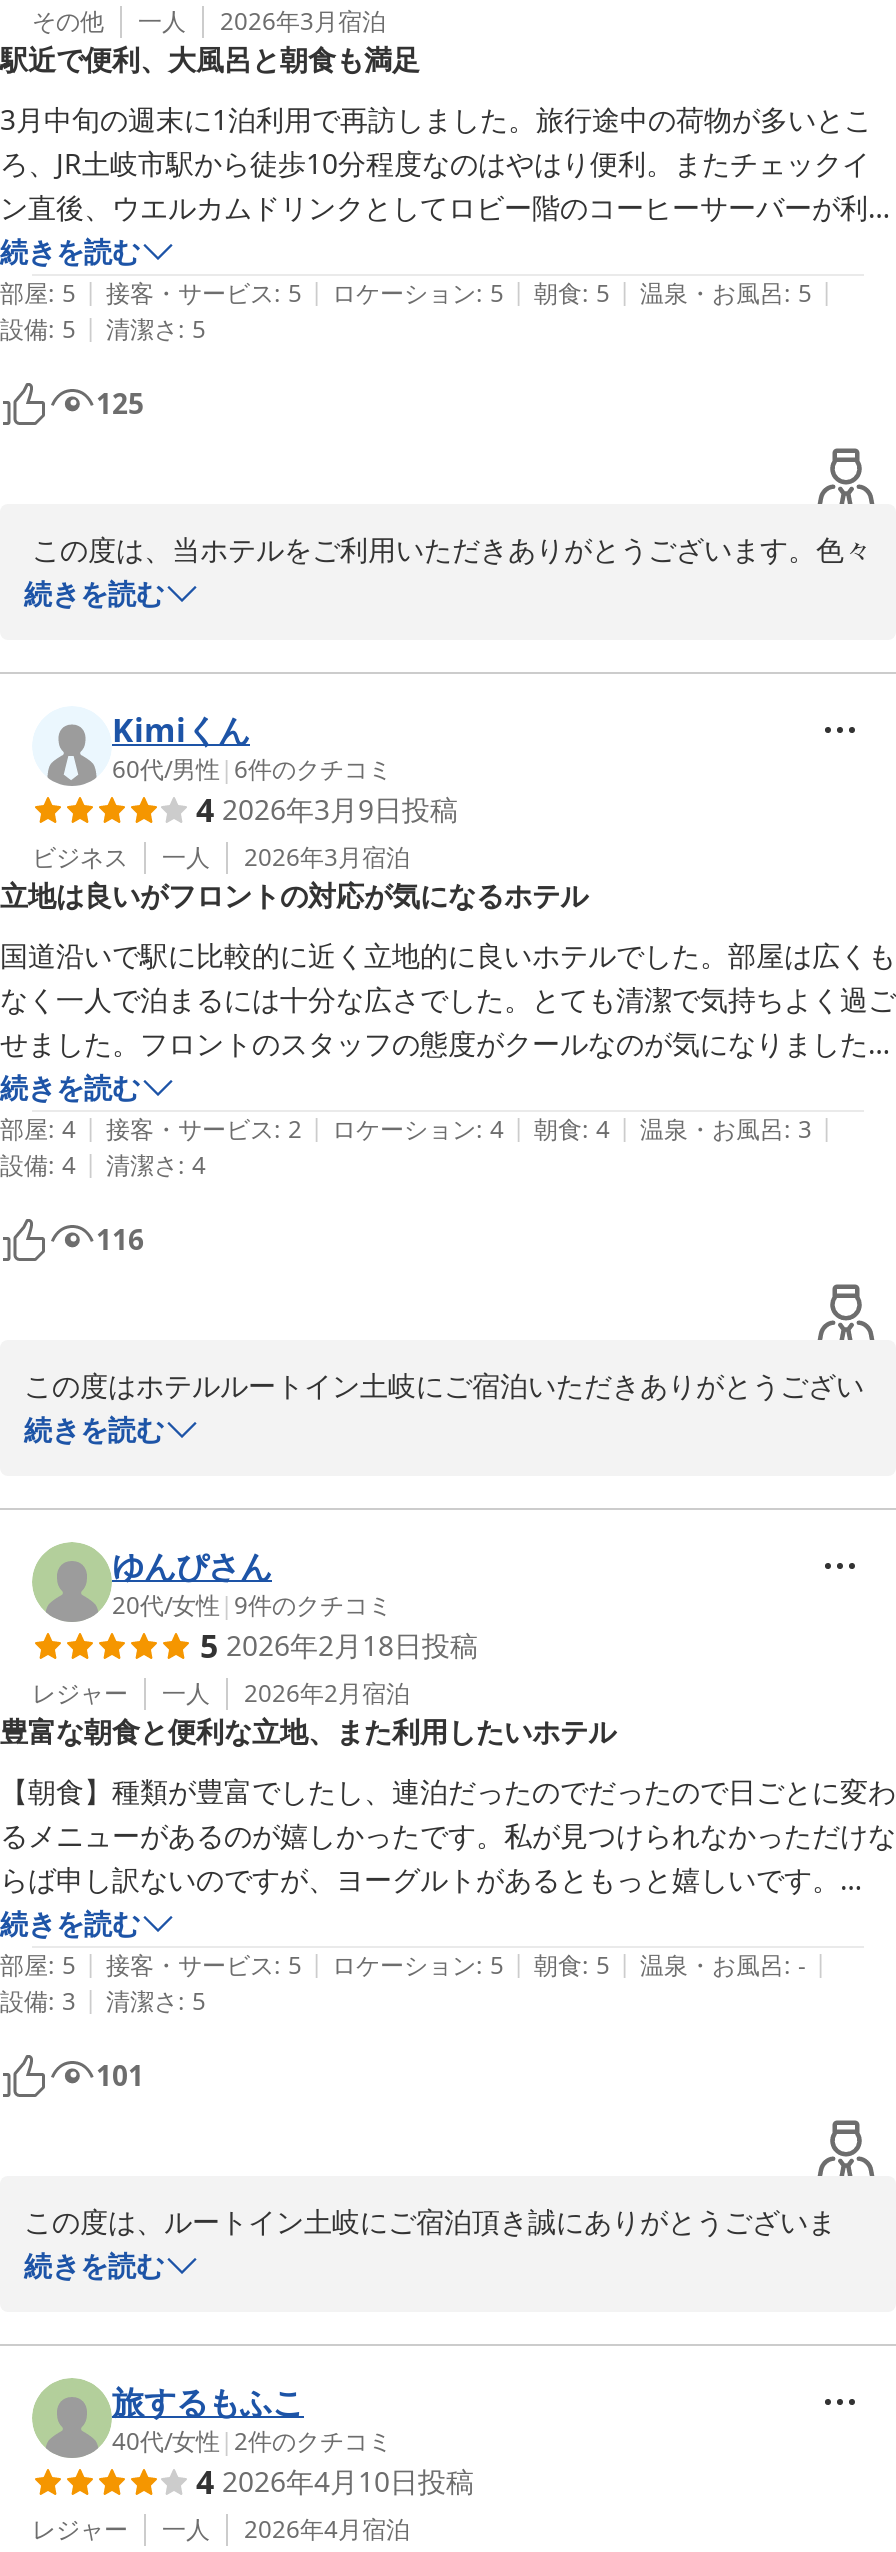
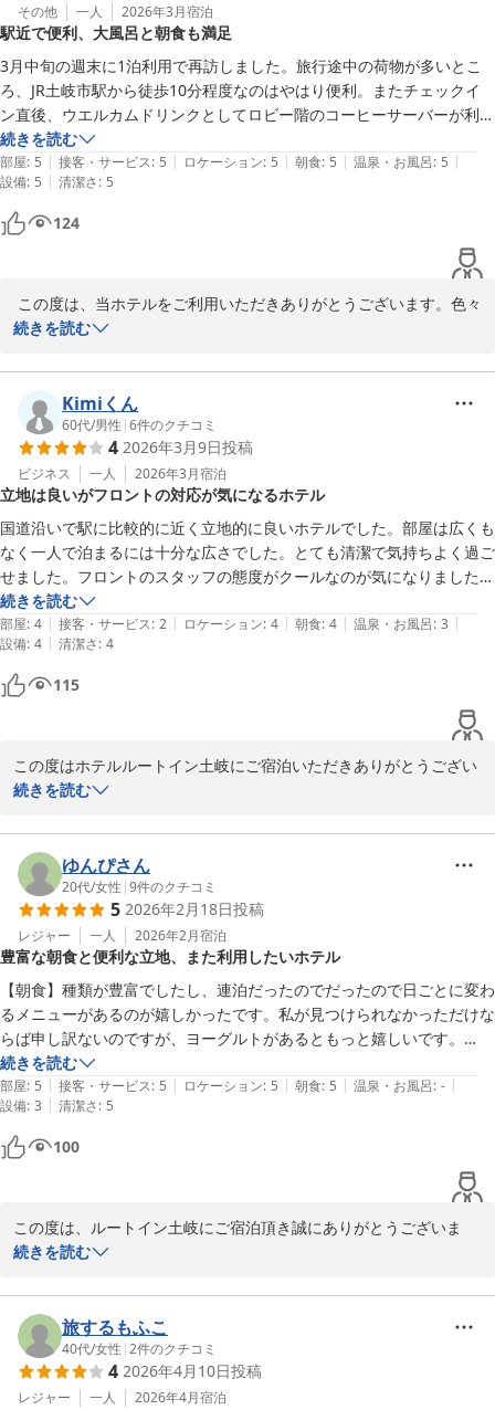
- 125
+ 124

- 116
+ 115

- 101
+ 100
